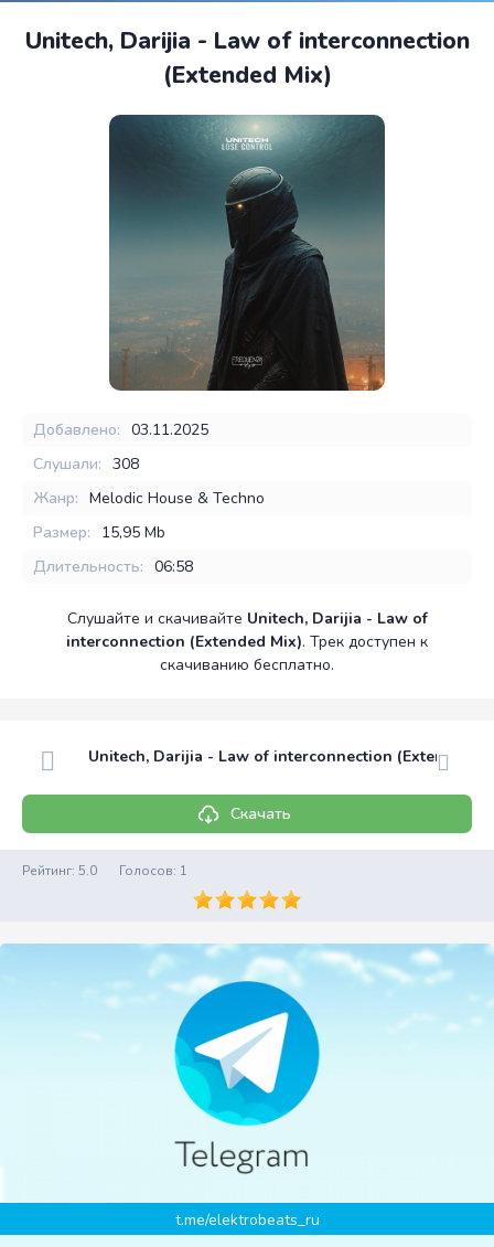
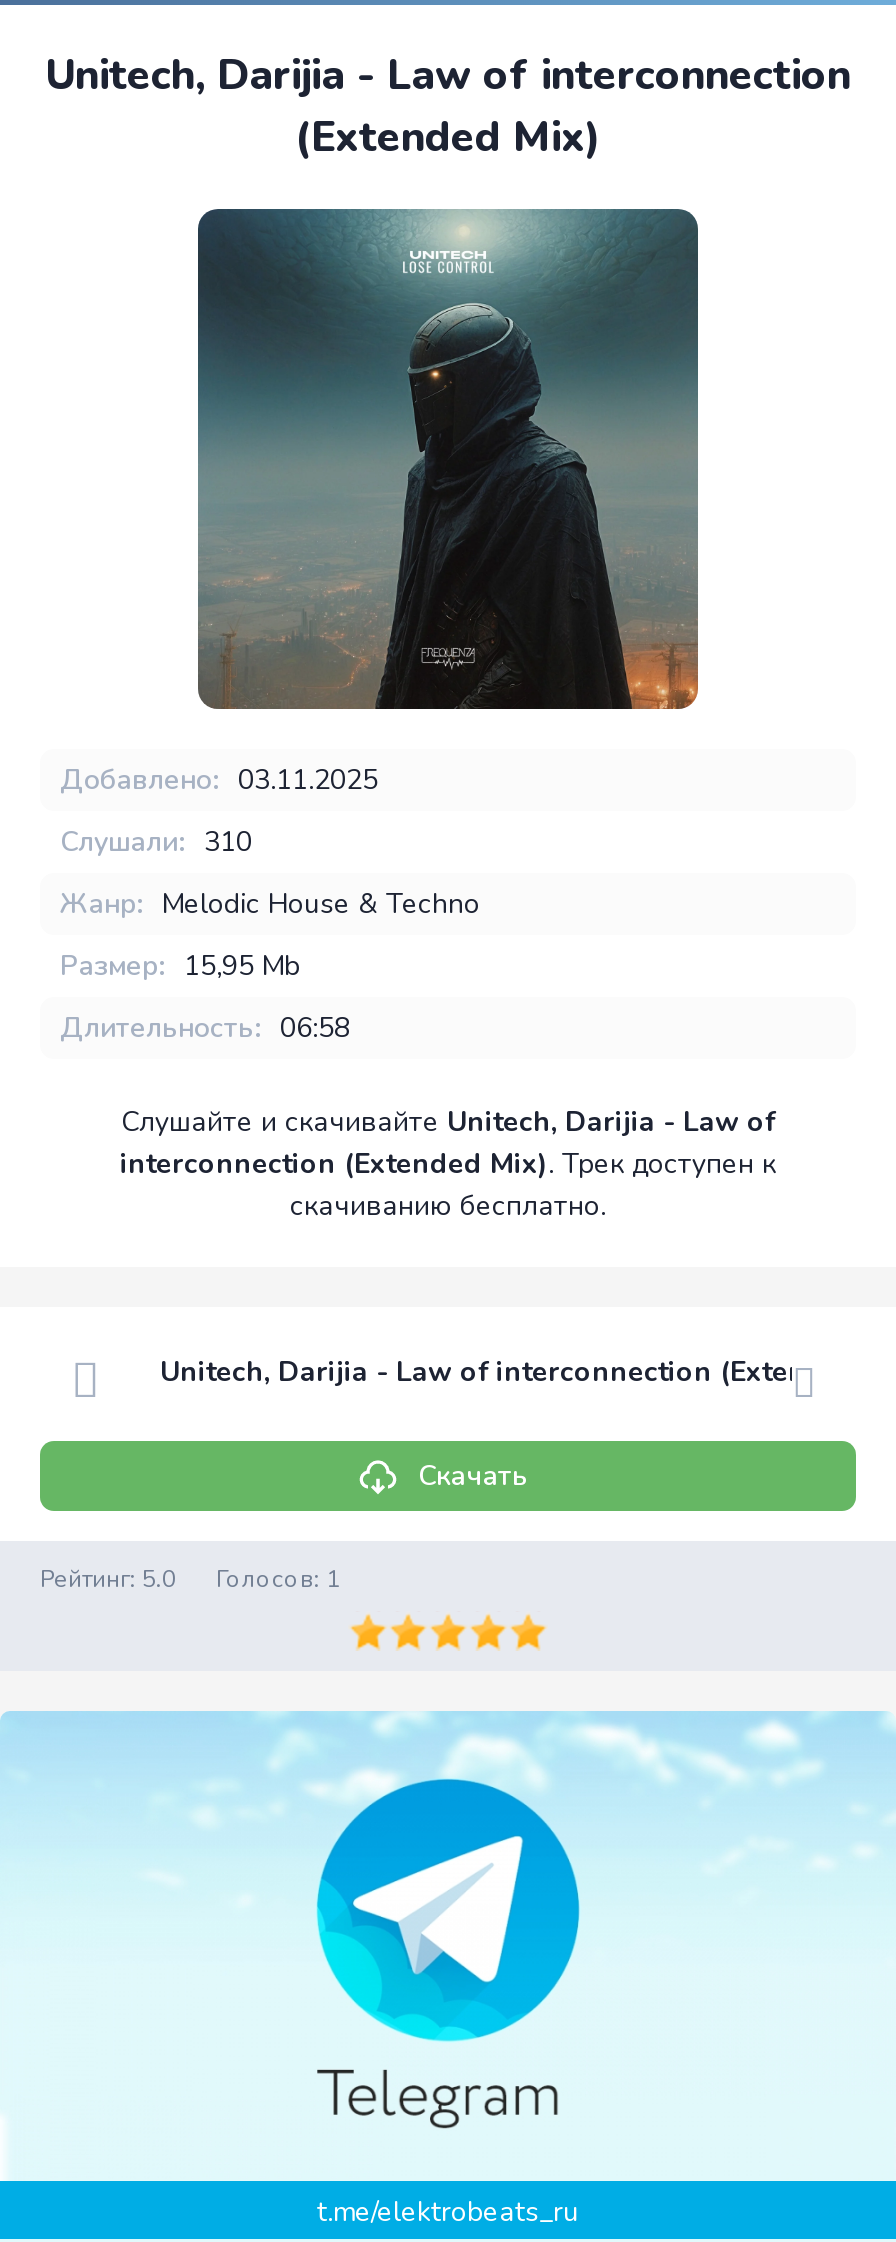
- Слушали: 308
+ Слушали: 310
